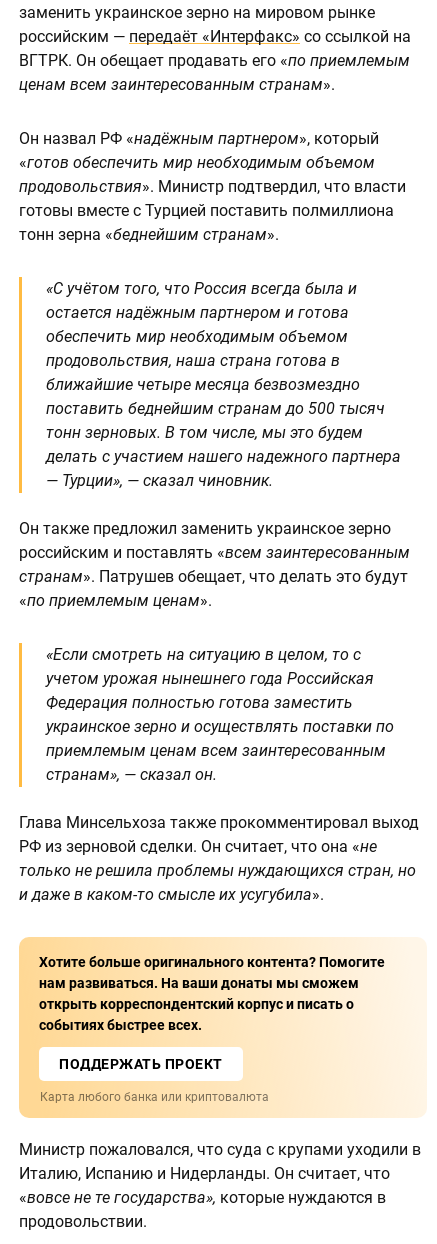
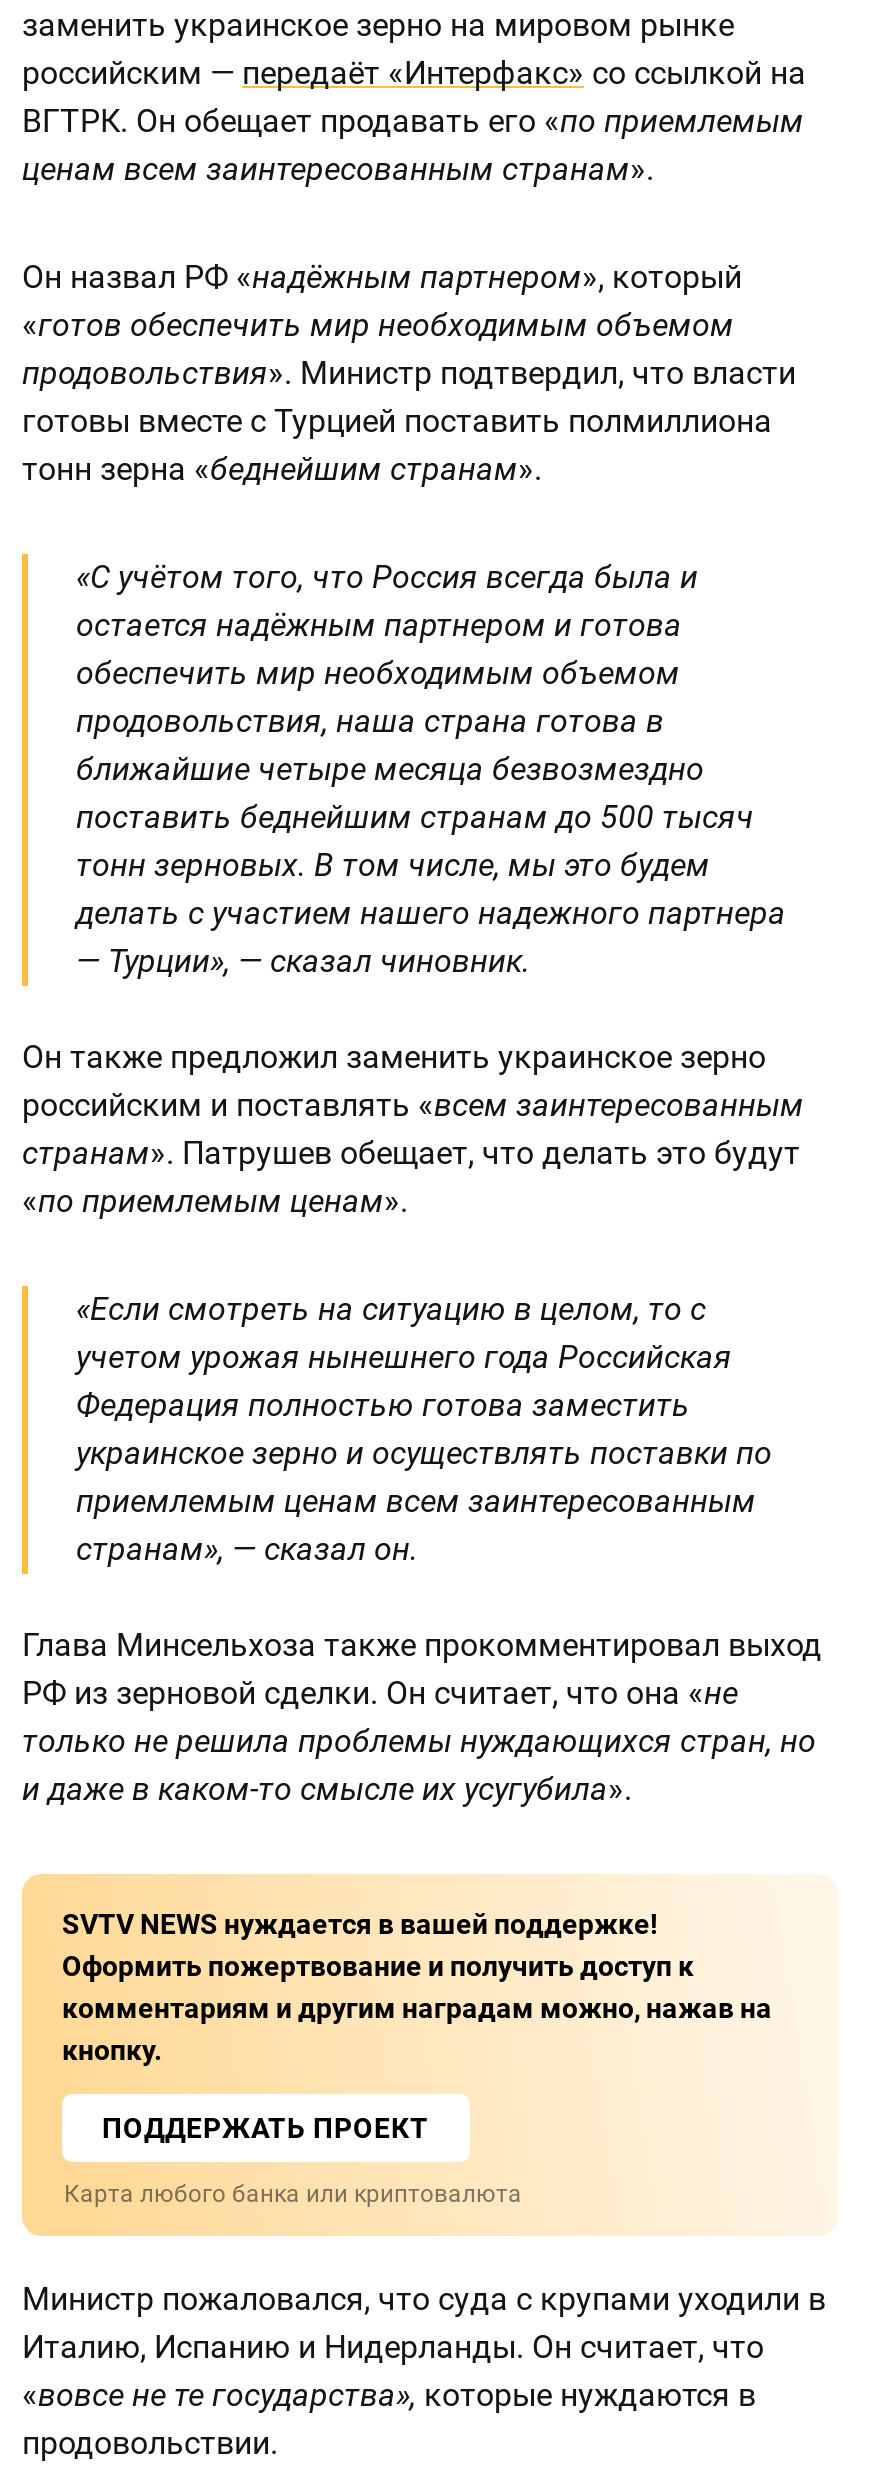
- Хотите больше оригинального контента? Помогите
- нам развиваться. На ваши донаты мы сможем
- открыть корреспондентский корпус и писать о
- событиях быстрее всех.
+ SVTV NEWS нуждается в вашей поддержке!
+ Оформить пожертвование и получить доступ к
+ комментариям и другим наградам можно, нажав на
+ кнопку.
